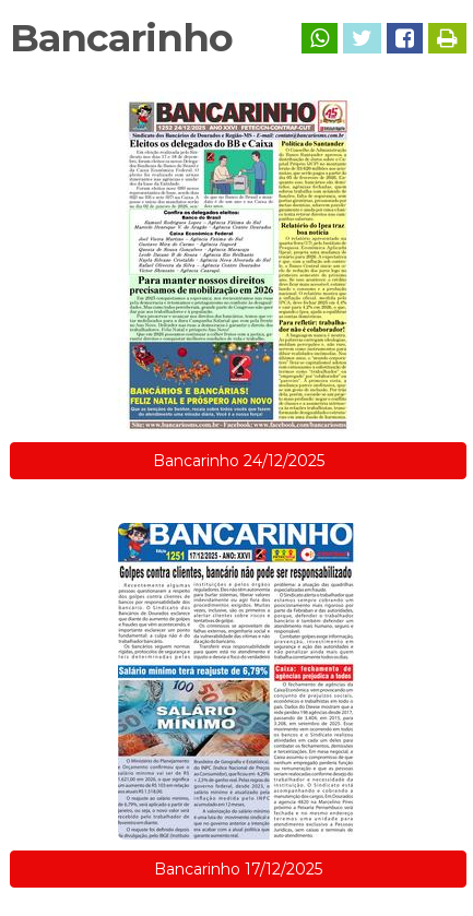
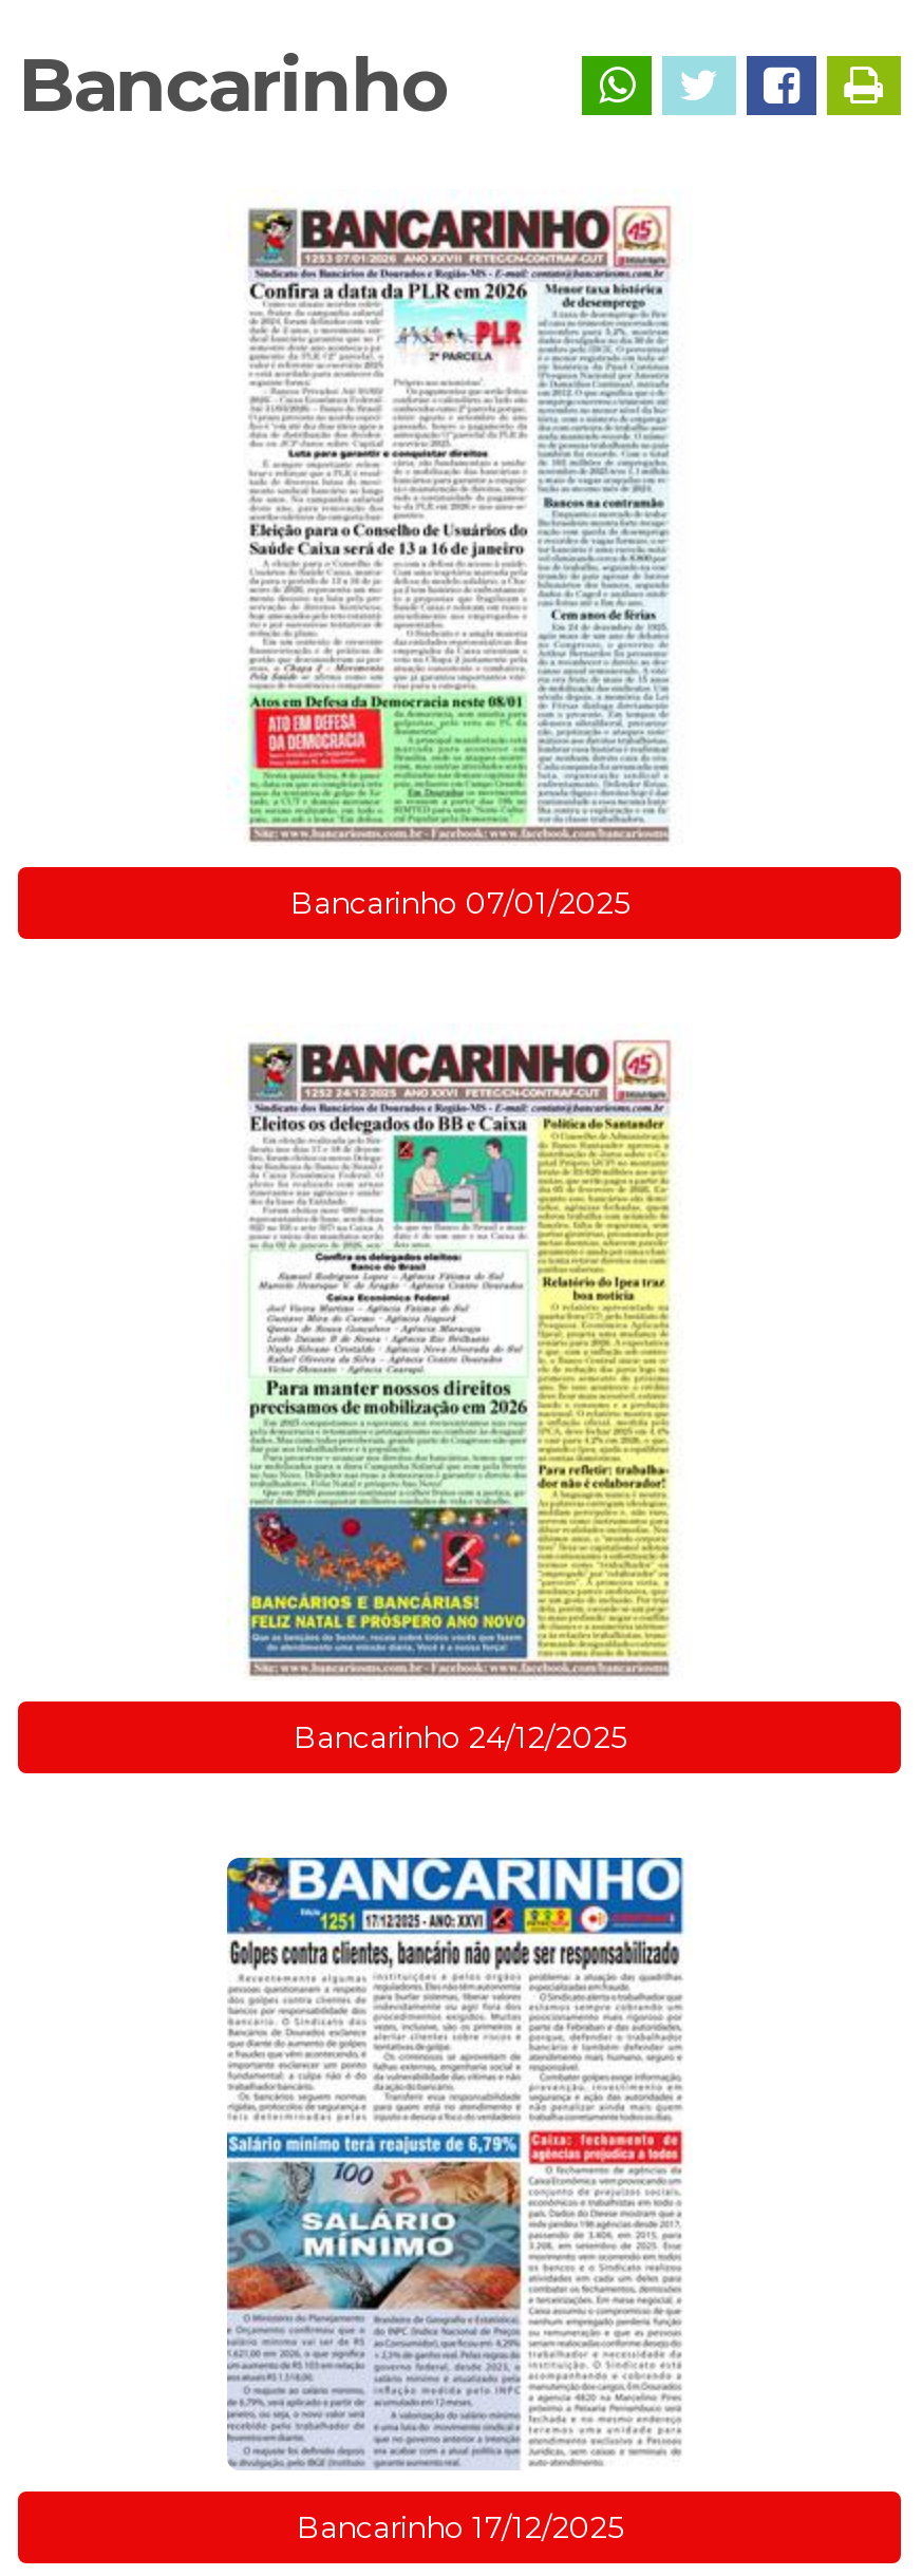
+ [image]
+ Bancarinho 07/01/2025
